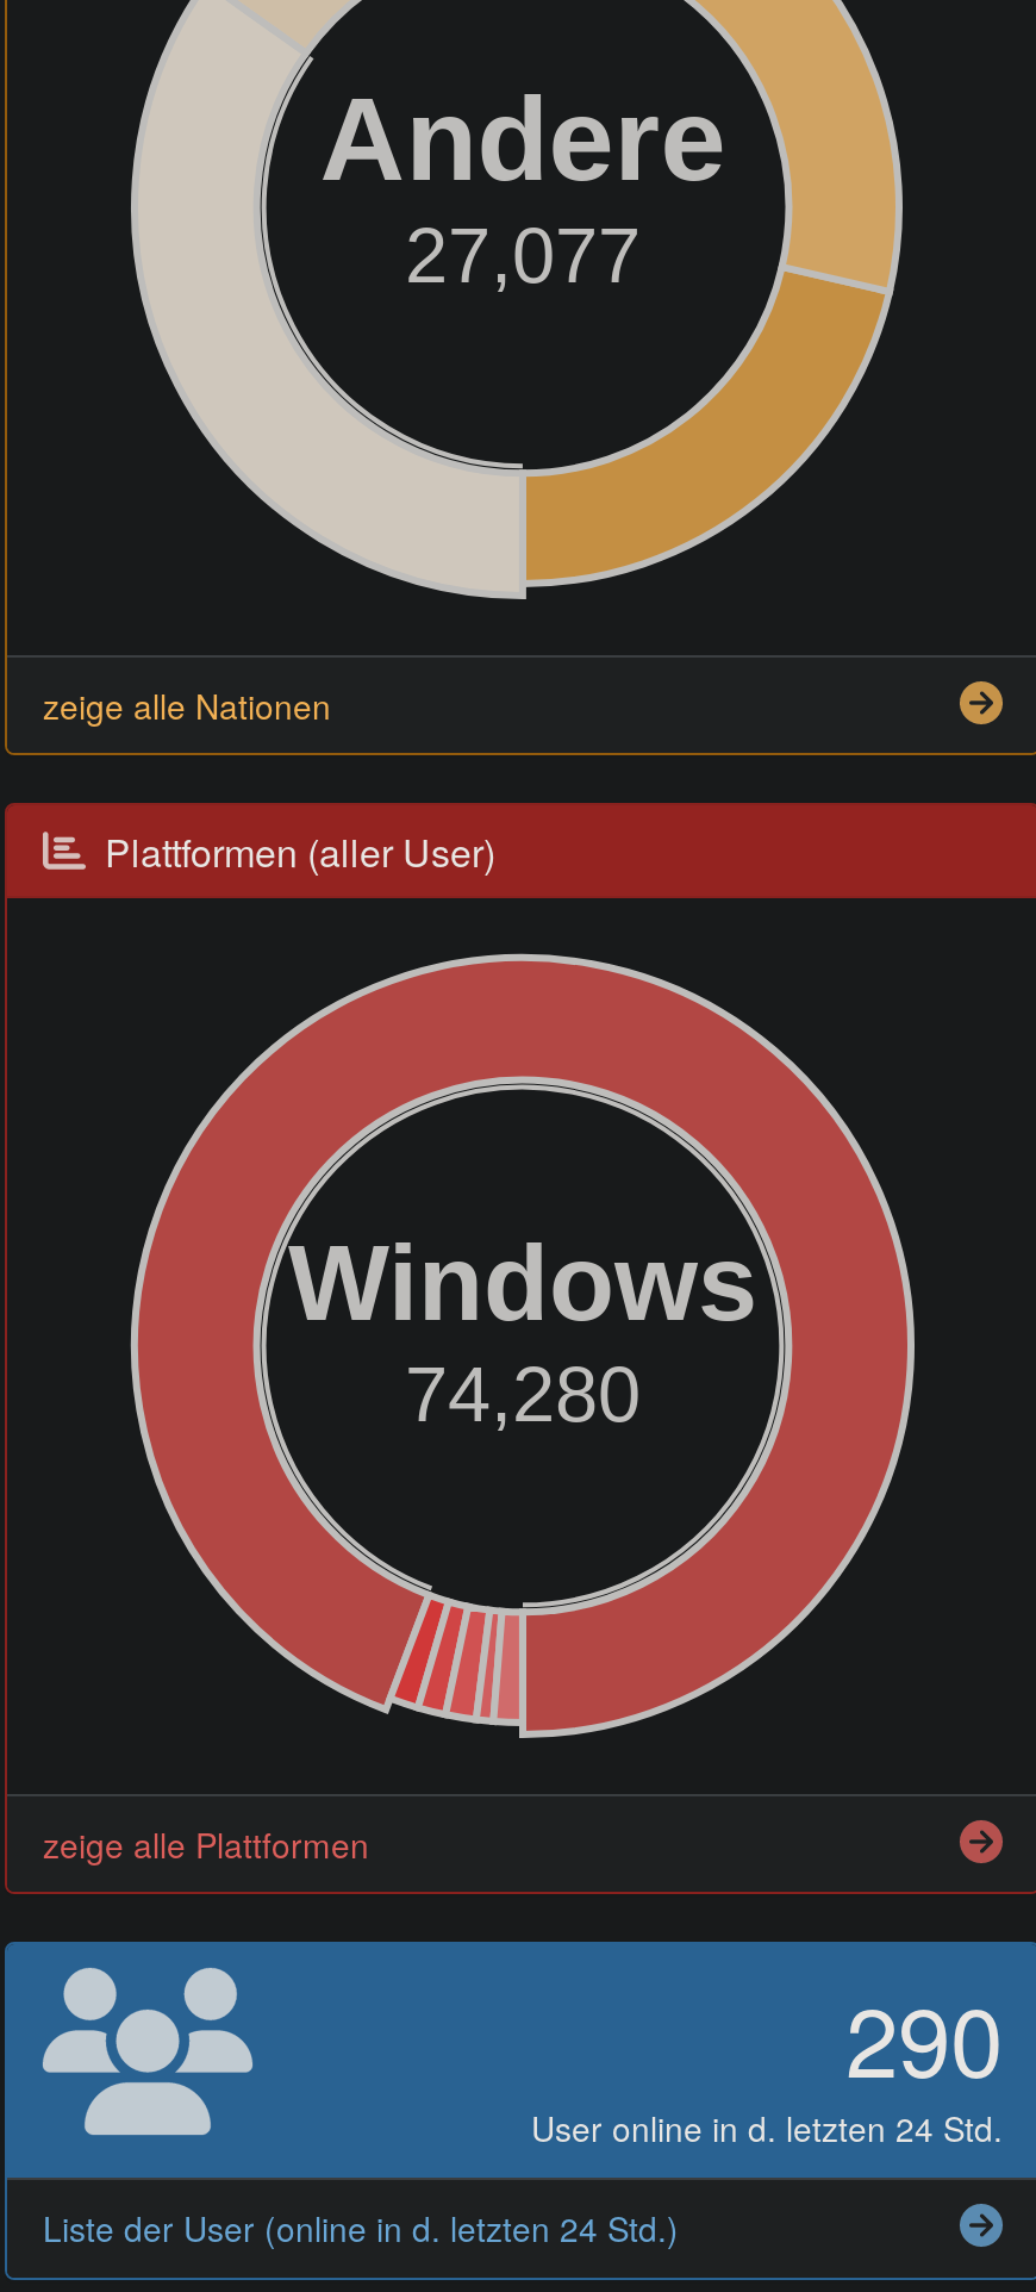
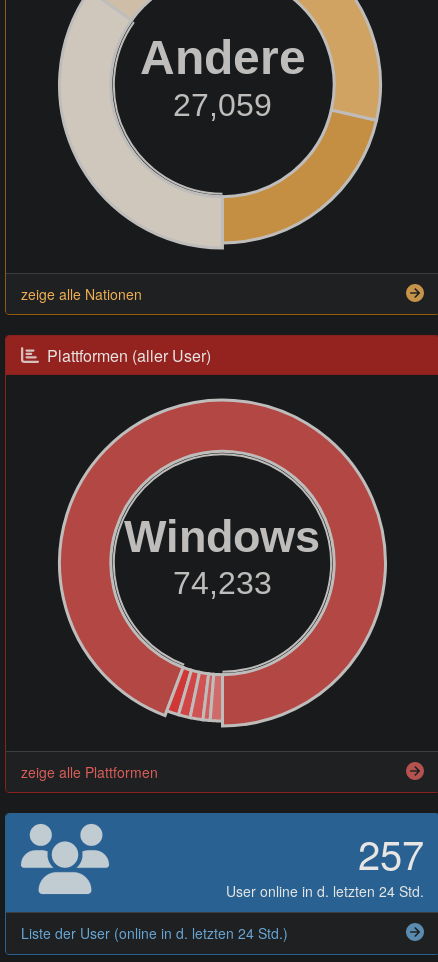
- 27,077
+ 27,059

- 74,280
+ 74,233

- 290
+ 257
